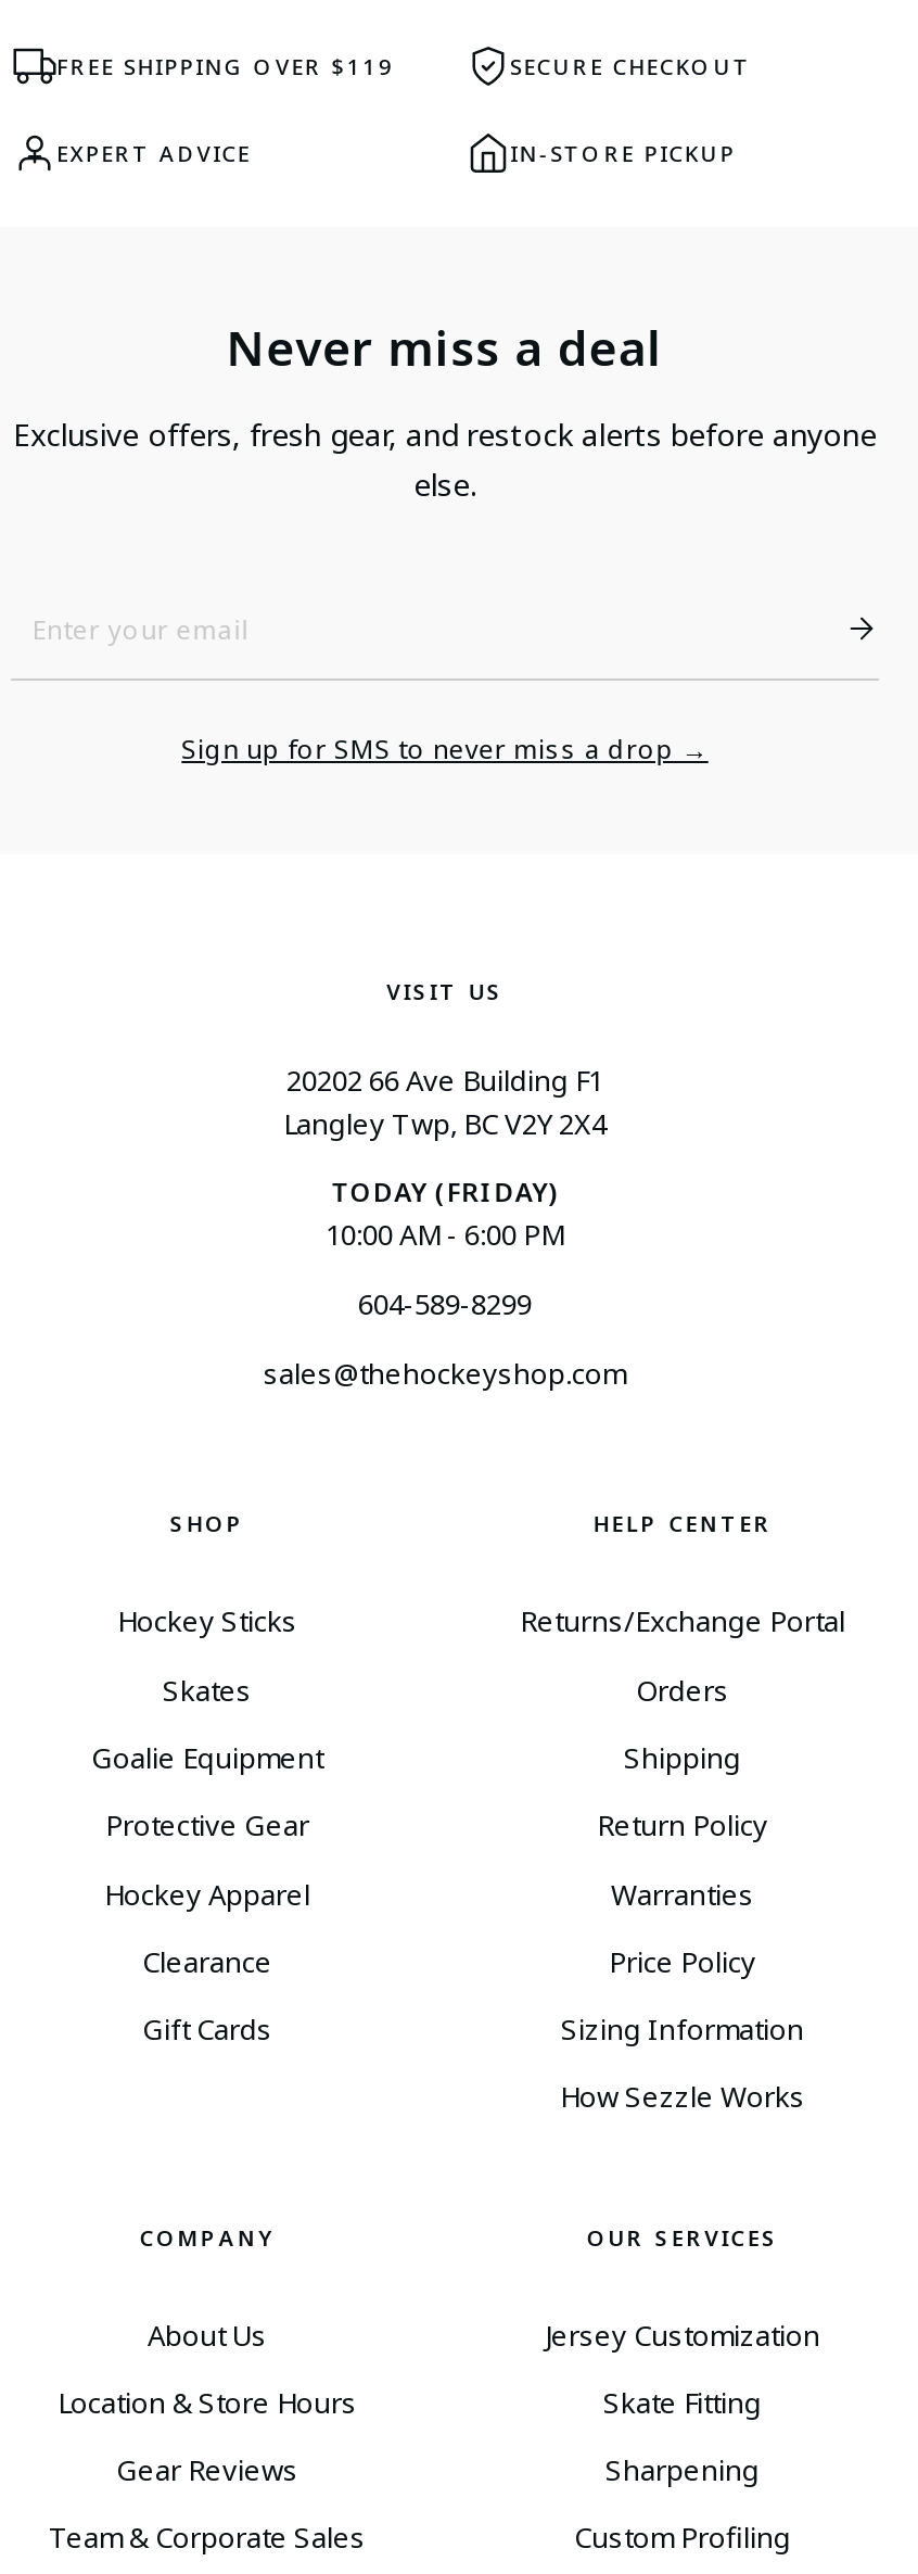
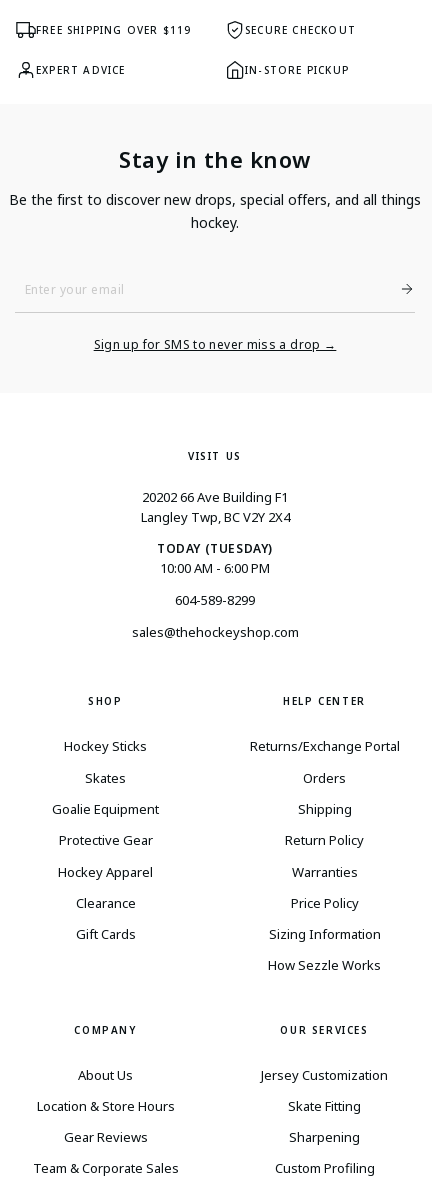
- Never miss a deal
+ Stay in the know

- Exclusive offers, fresh gear, and restock alerts before anyone
- else.
+ Be the first to discover new drops, special offers, and all things
+ hockey.

- TODAY (FRIDAY)
+ TODAY (TUESDAY)
